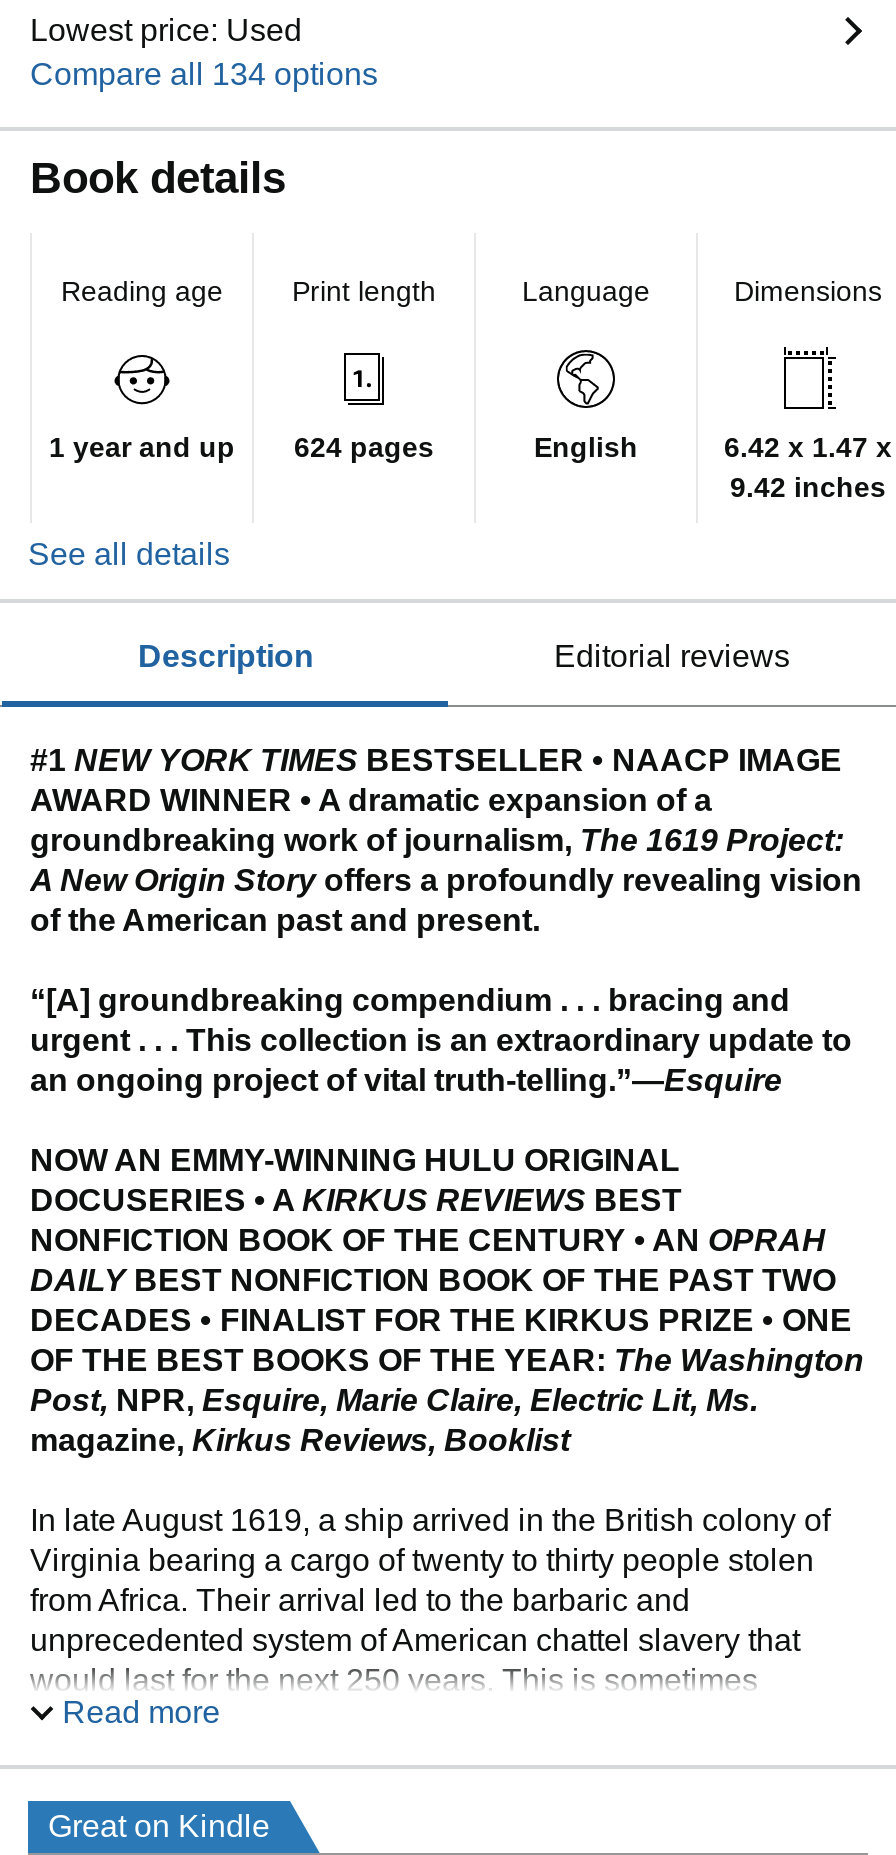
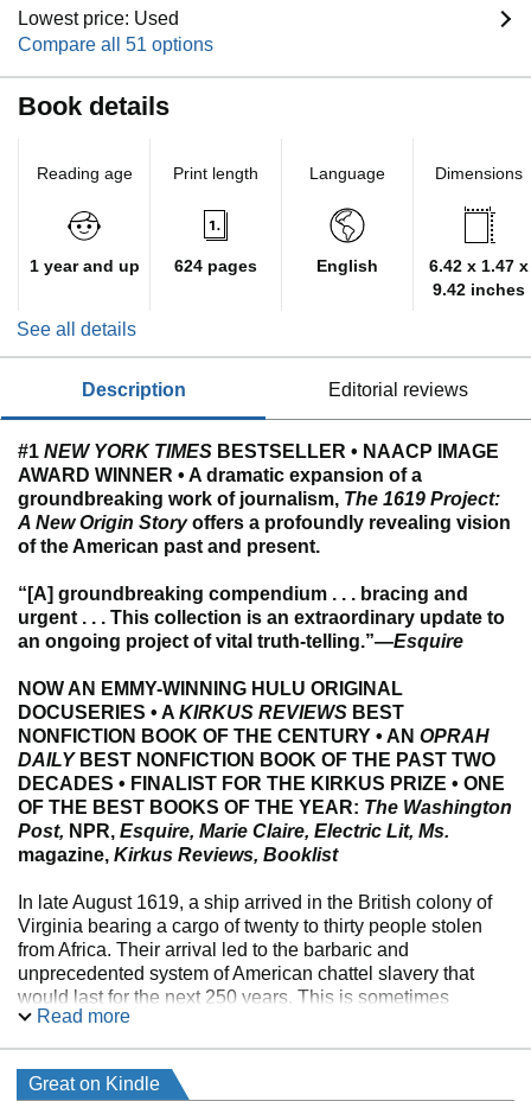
- Compare all 134 options
+ Compare all 51 options
